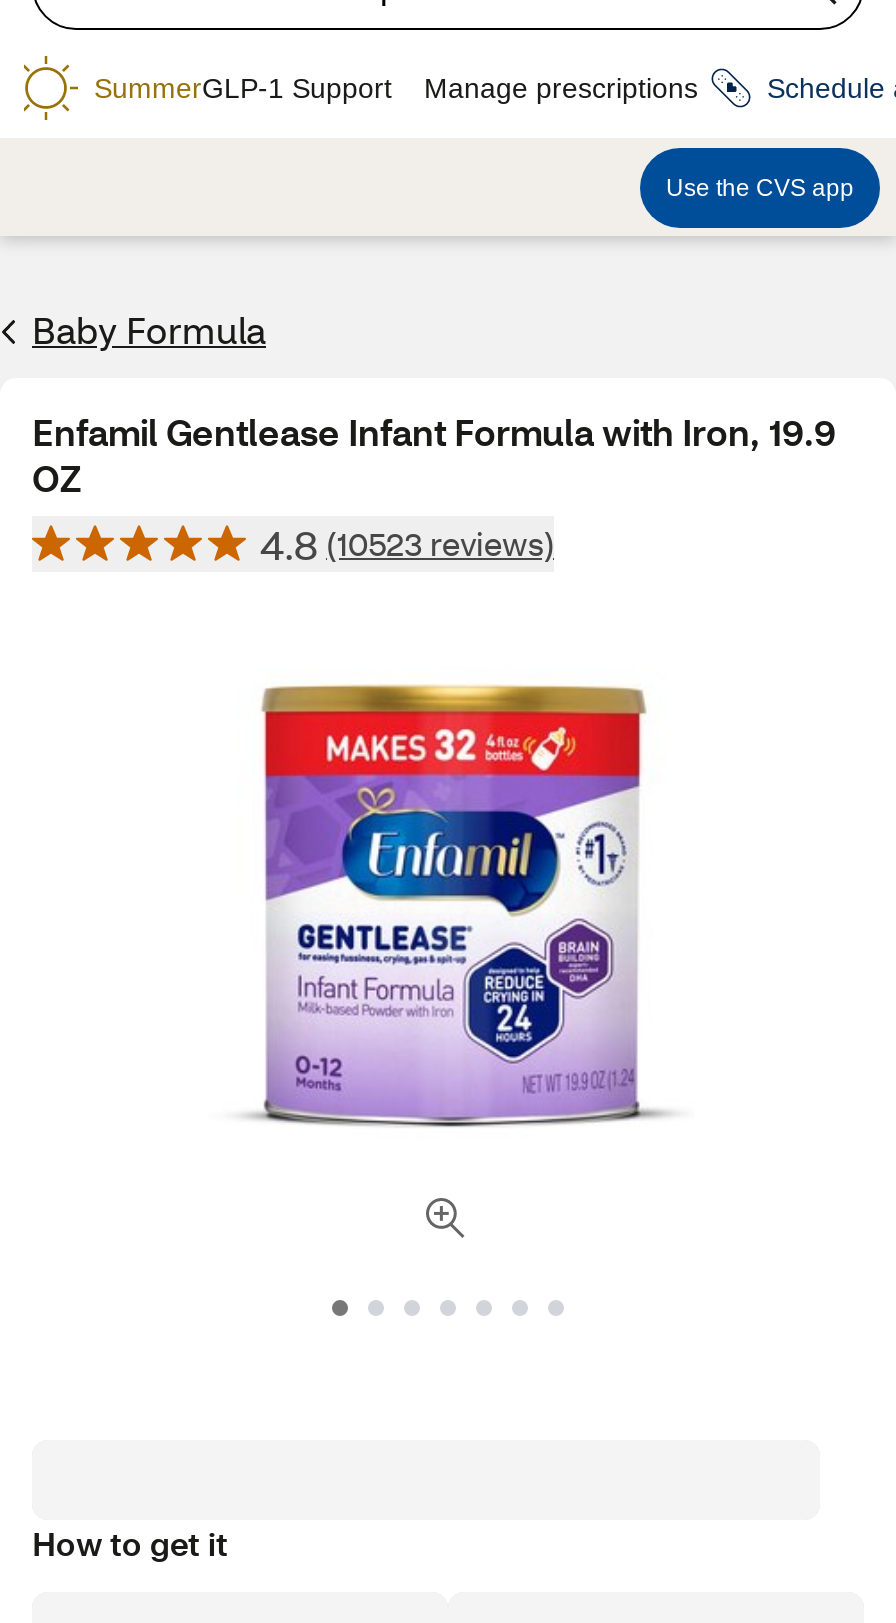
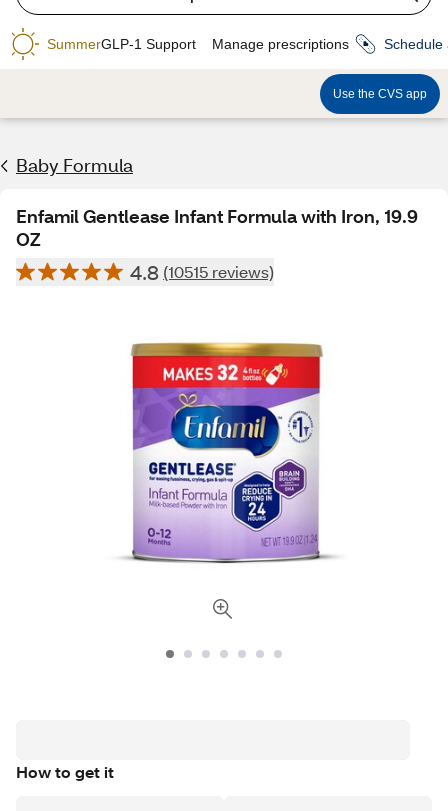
- 4.8 (10523 reviews)
+ 4.8 (10515 reviews)
